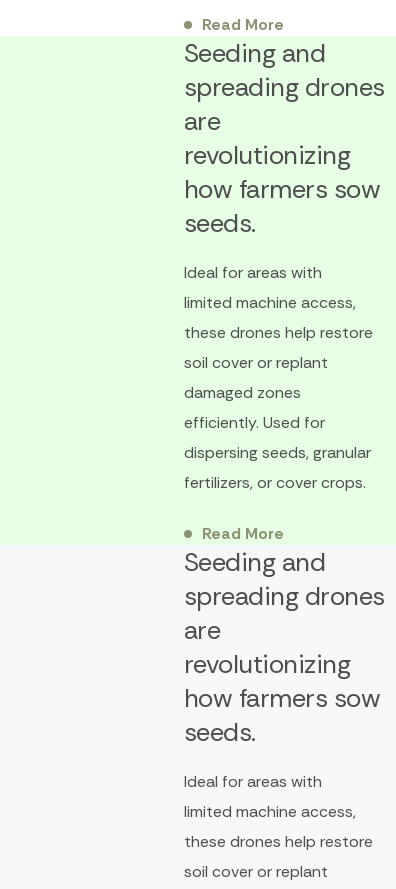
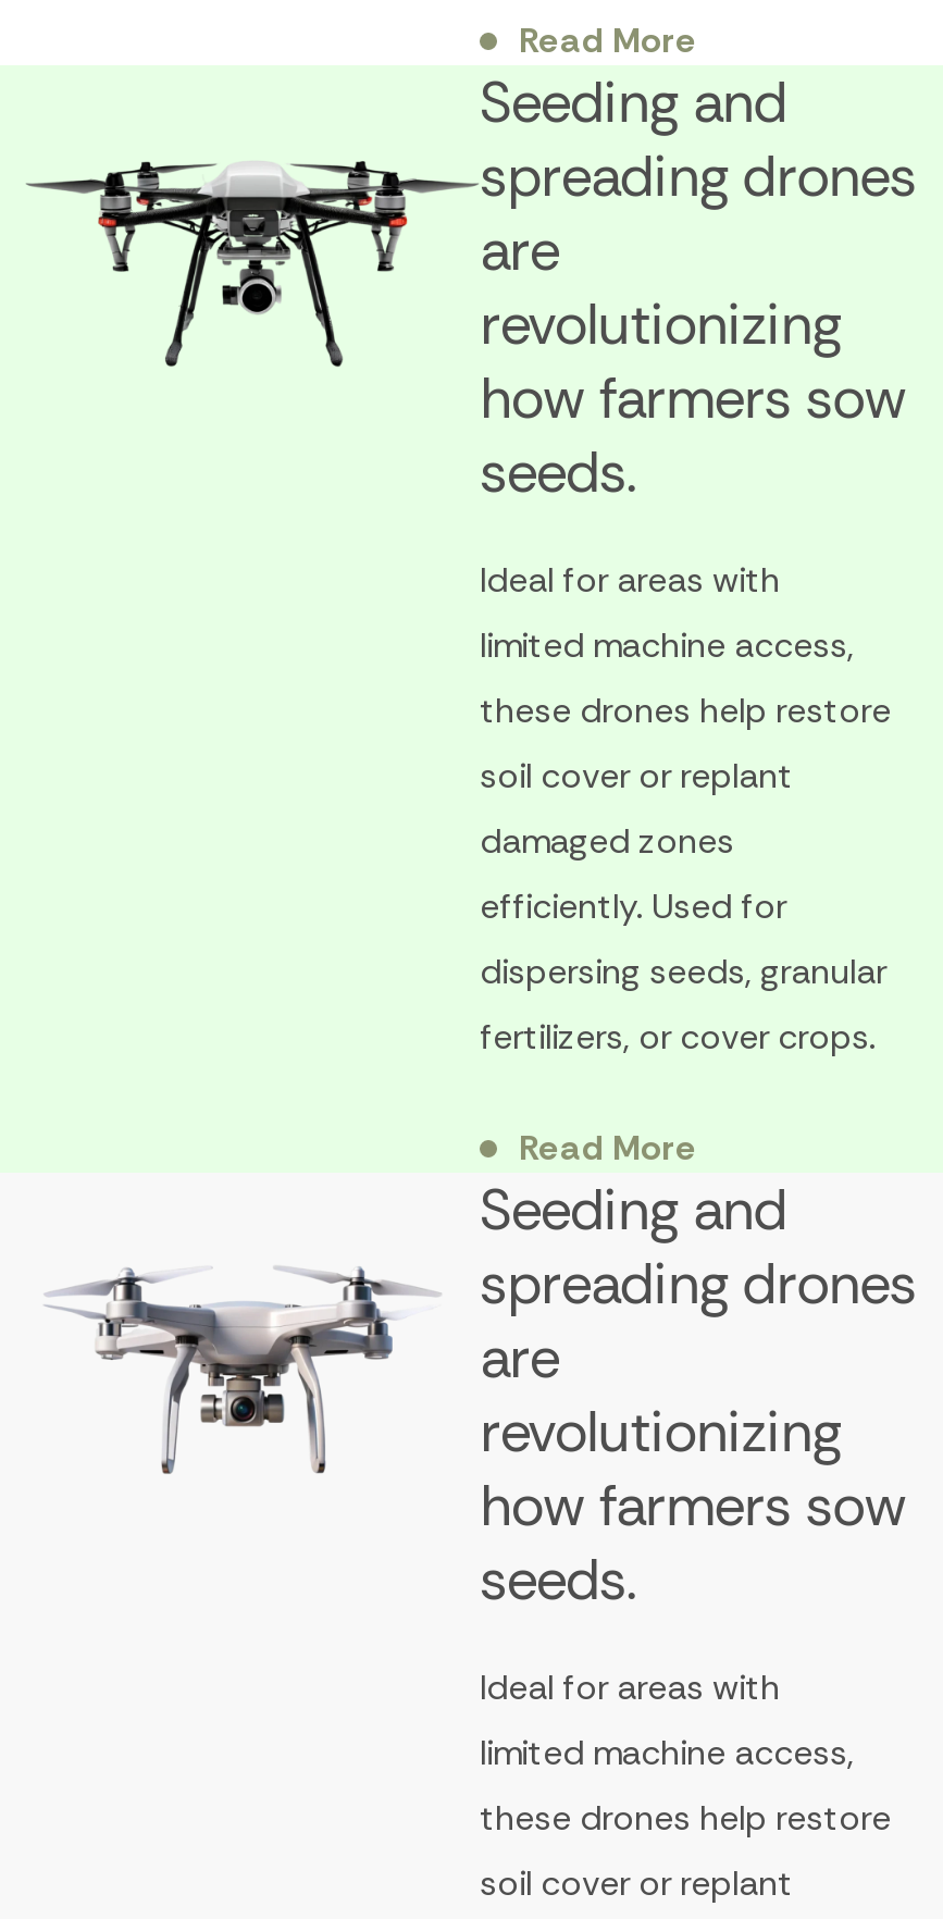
+ [image]

+ [image]
